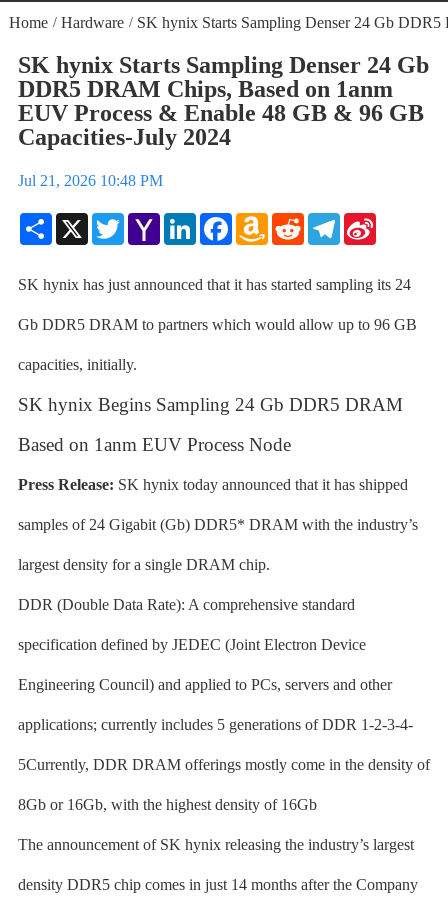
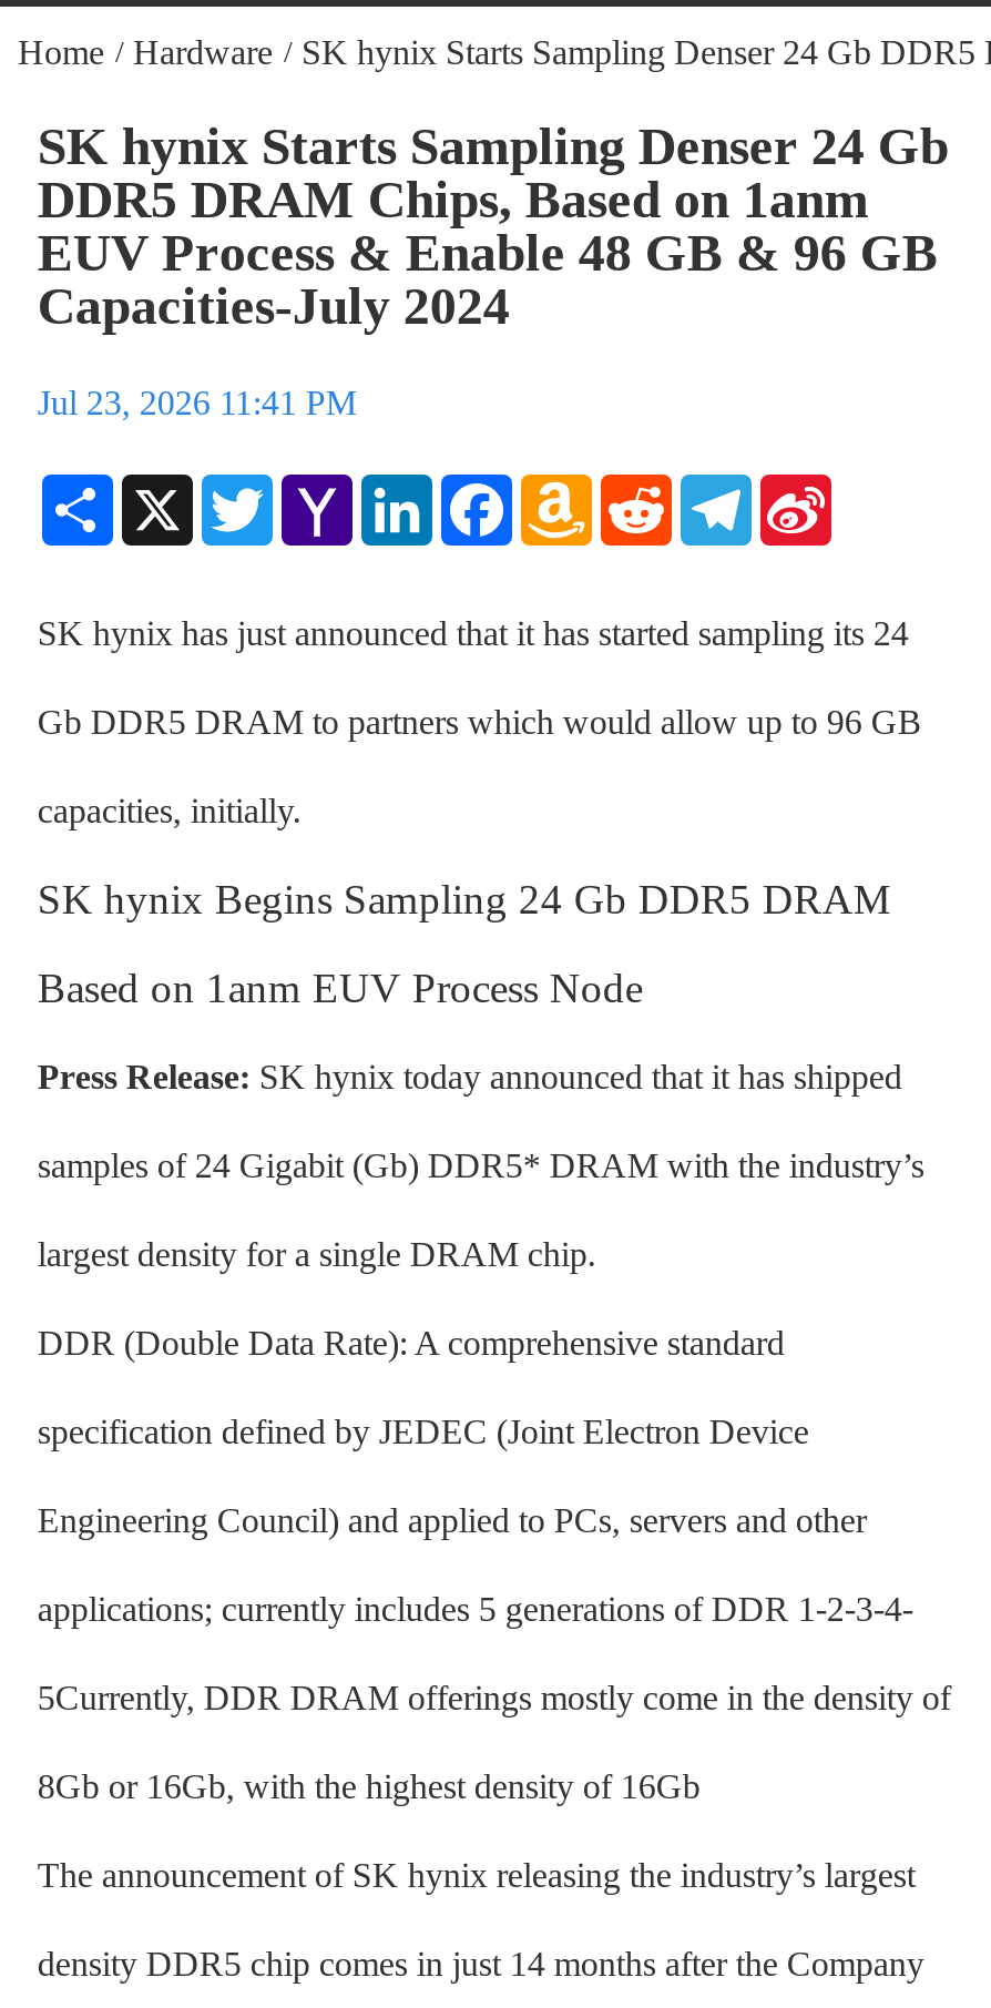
- Jul 21, 2026 10:48 PM
+ Jul 23, 2026 11:41 PM
